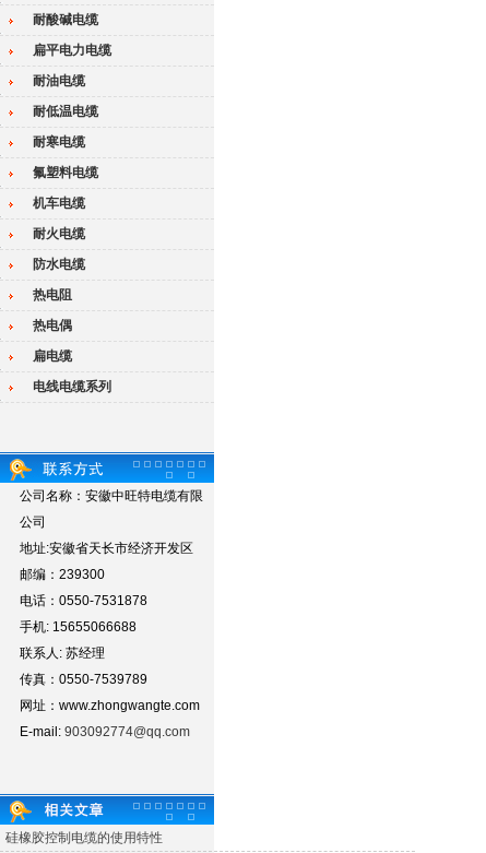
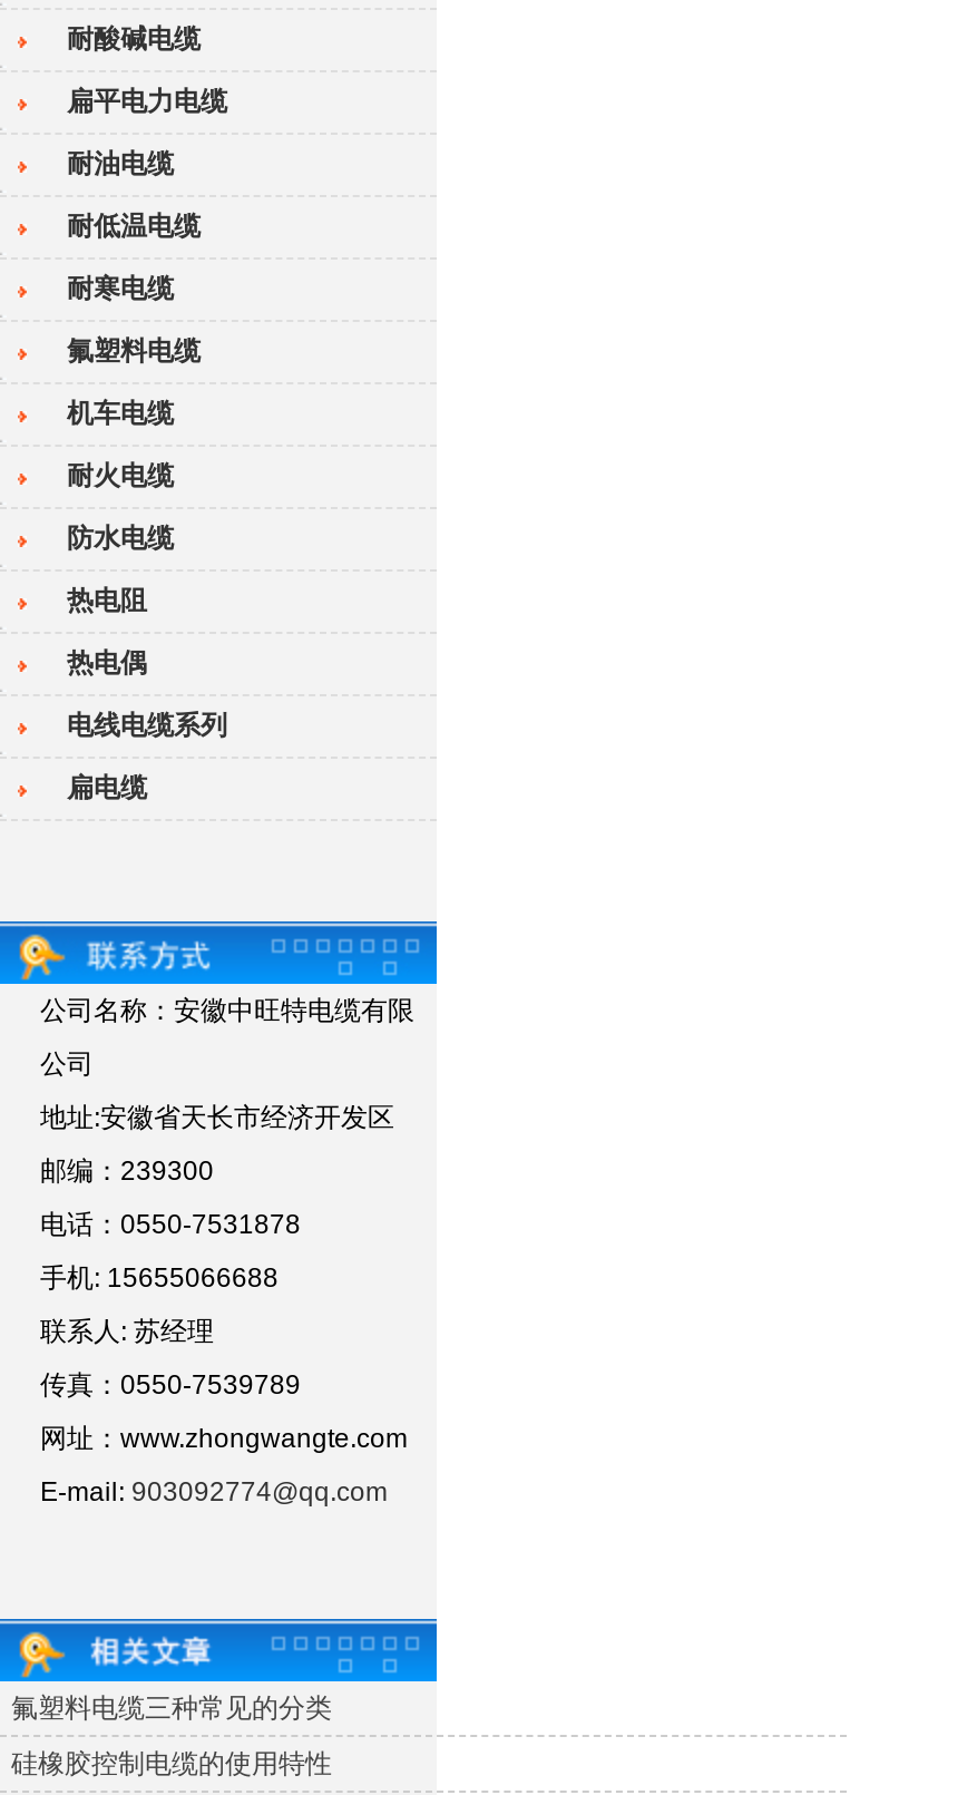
moved up: 电线电缆系列

+ 氟塑料电缆三种常见的分类
